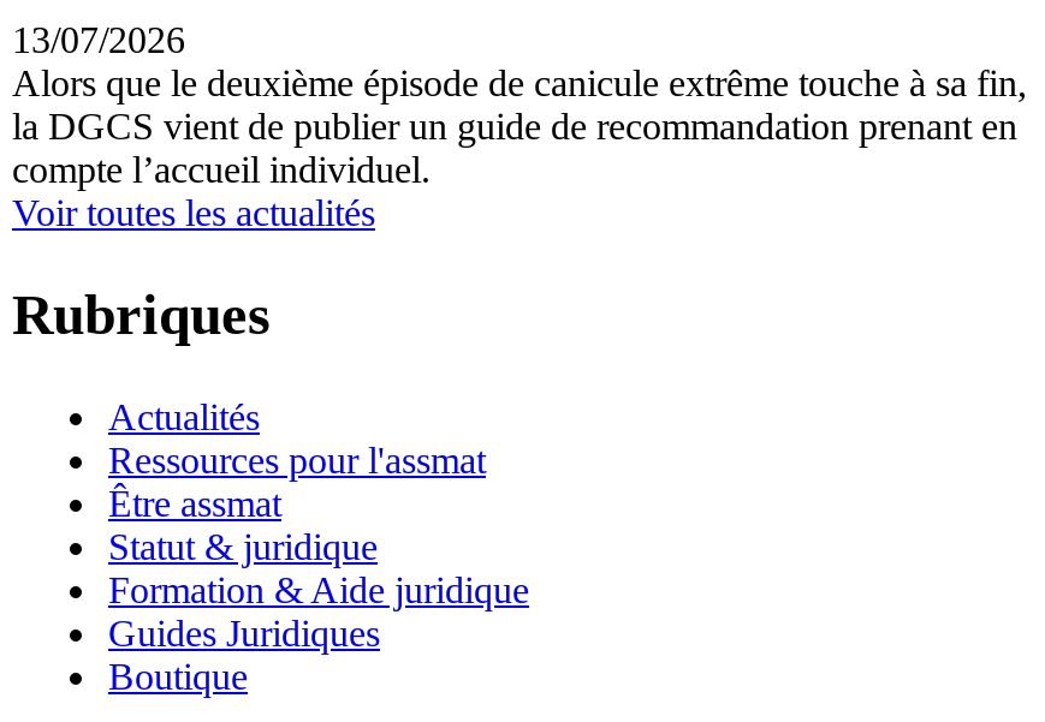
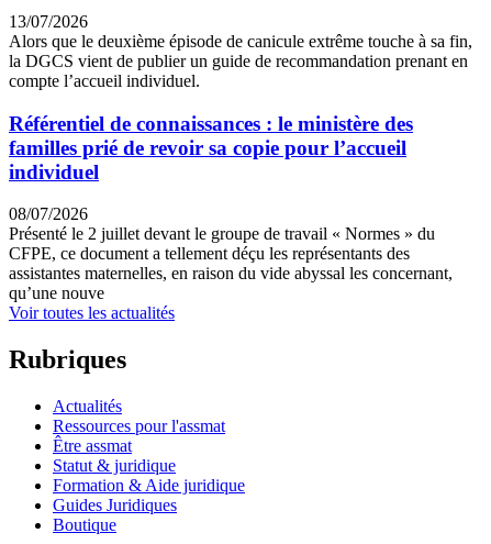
+ Référentiel de connaissances : le ministère des
+ familles prié de revoir sa copie pour l’accueil
+ individuel
+ 08/07/2026
+ Présenté le 2 juillet devant le groupe de travail « Normes » du
+ CFPE, ce document a tellement déçu les représentants des
+ assistantes maternelles, en raison du vide abyssal les concernant,
+ qu’une nouve
